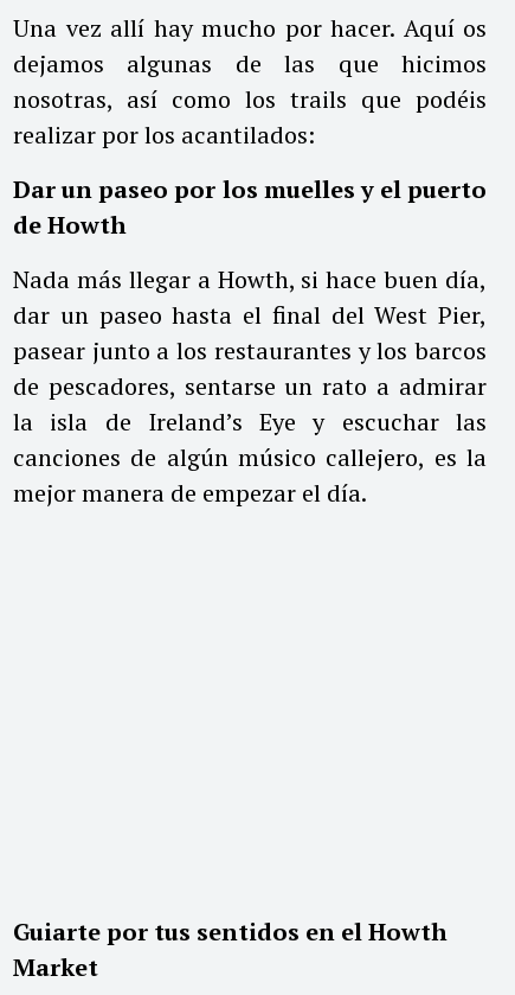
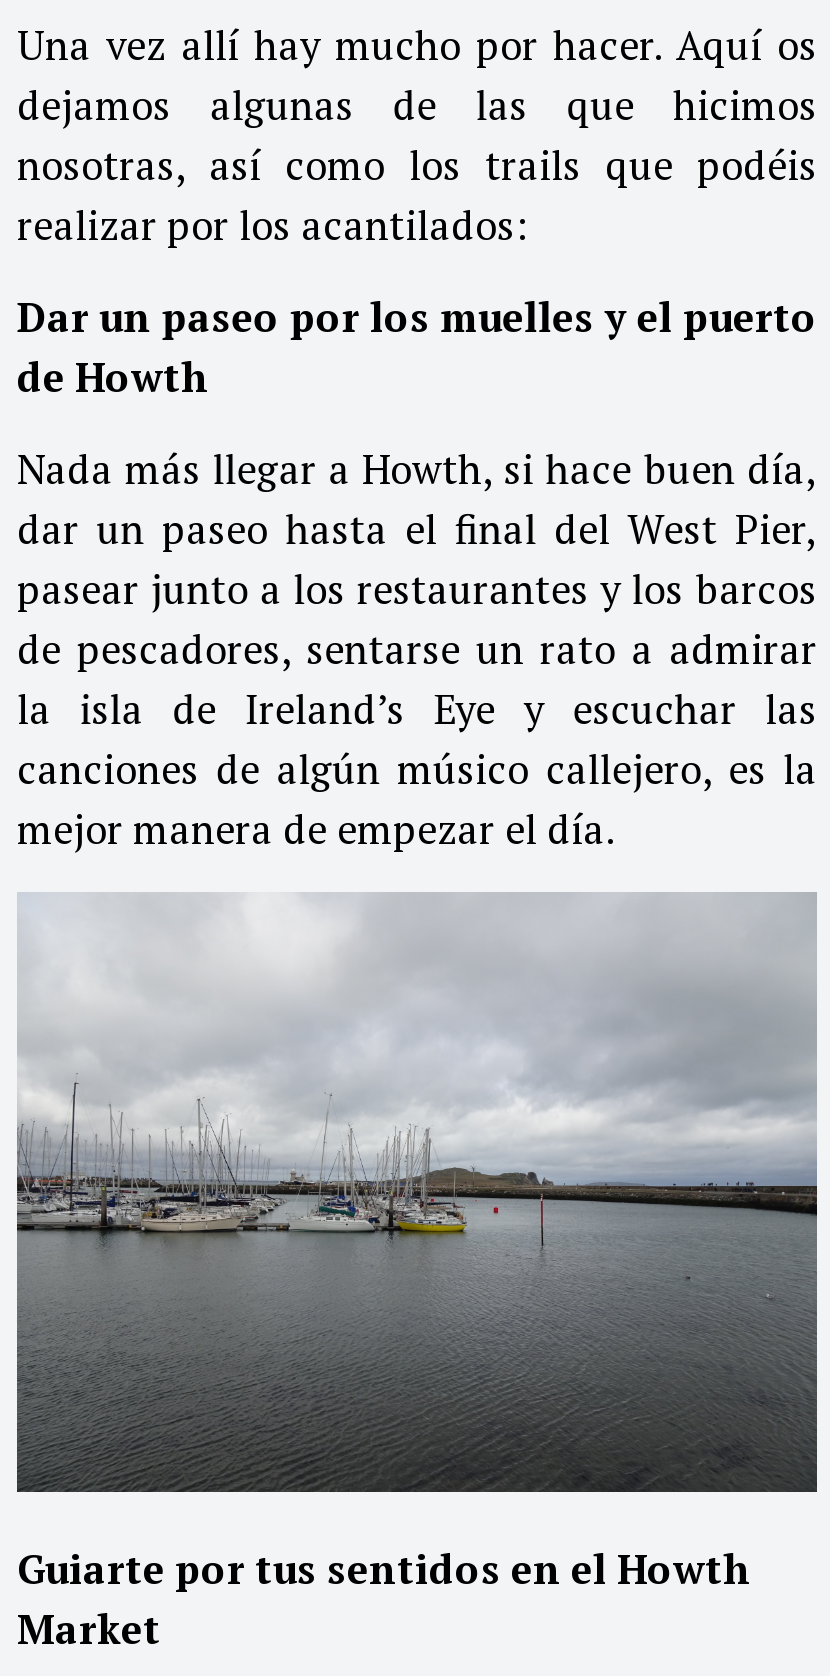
+ [image]
